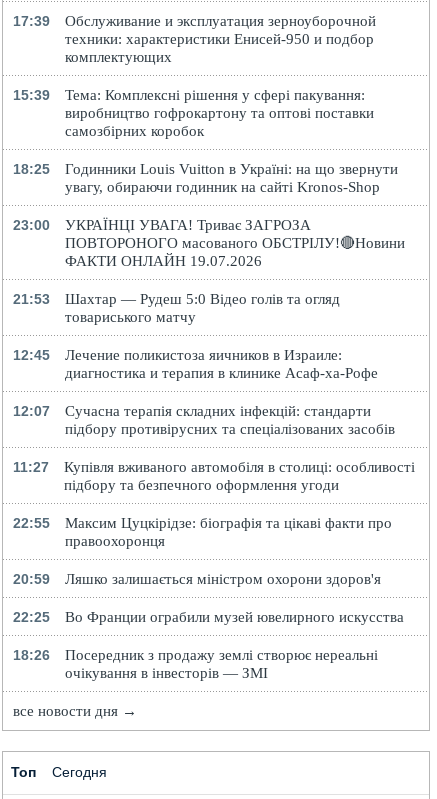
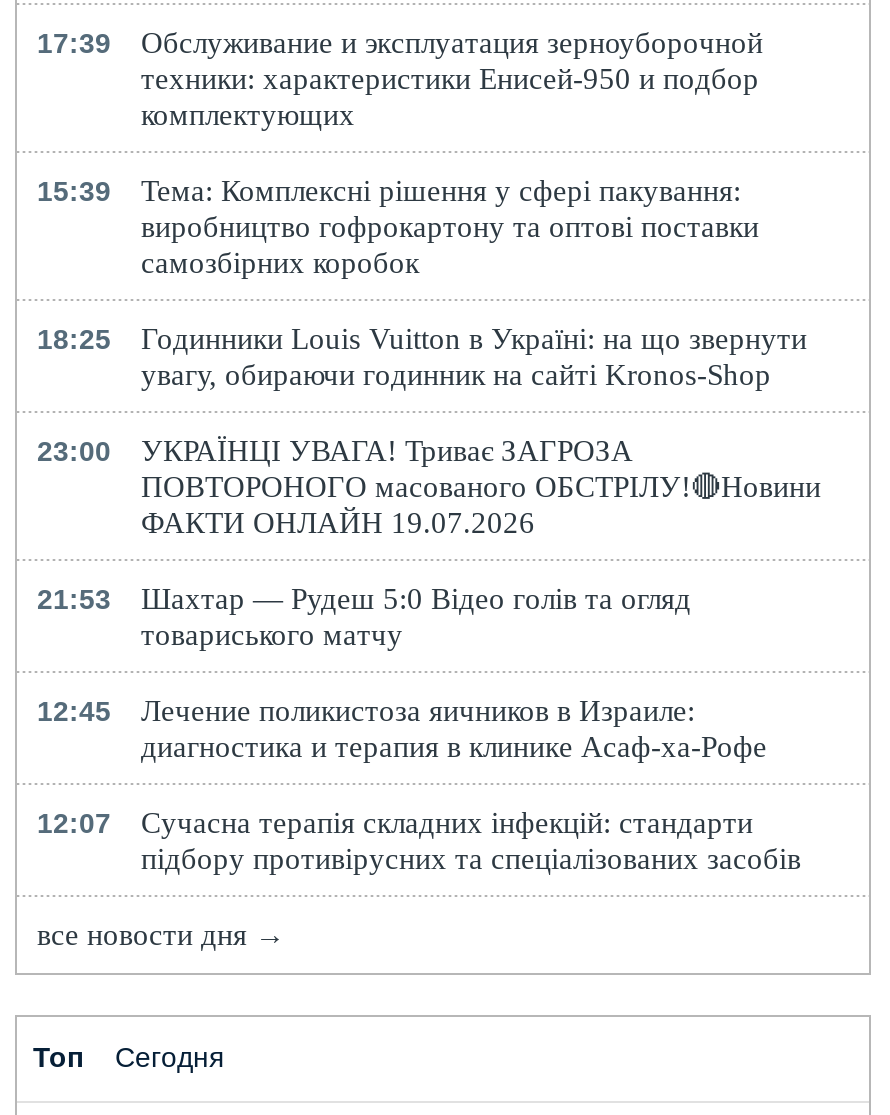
- 11:27
- Купівля вживаного автомобіля в столиці: особливості
- підбору та безпечного оформлення угоди
- 22:55
- Максим Цуцкірідзе: біографія та цікаві факти про
- правоохоронця
- 20:59
- Ляшко залишається міністром охорони здоров'я
- 22:25
- Во Франции ограбили музей ювелирного искусства
- 18:26
- Посередник з продажу землі створює нереальні
- очікування в інвесторів — ЗМІ
